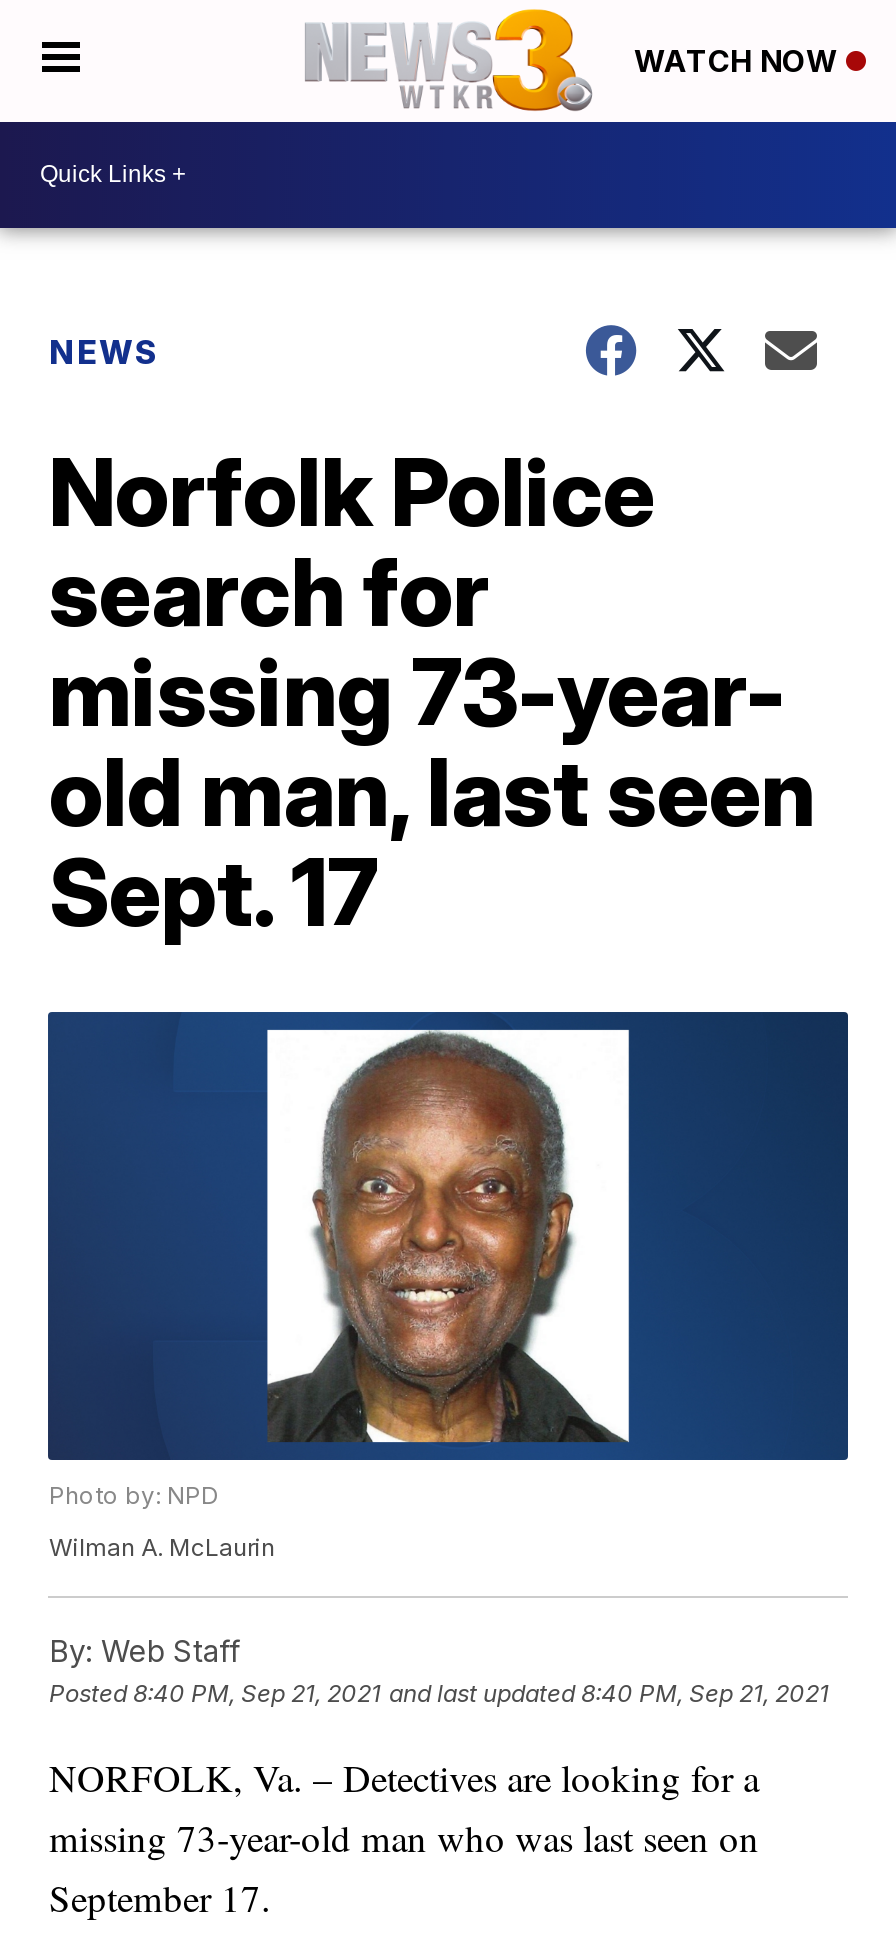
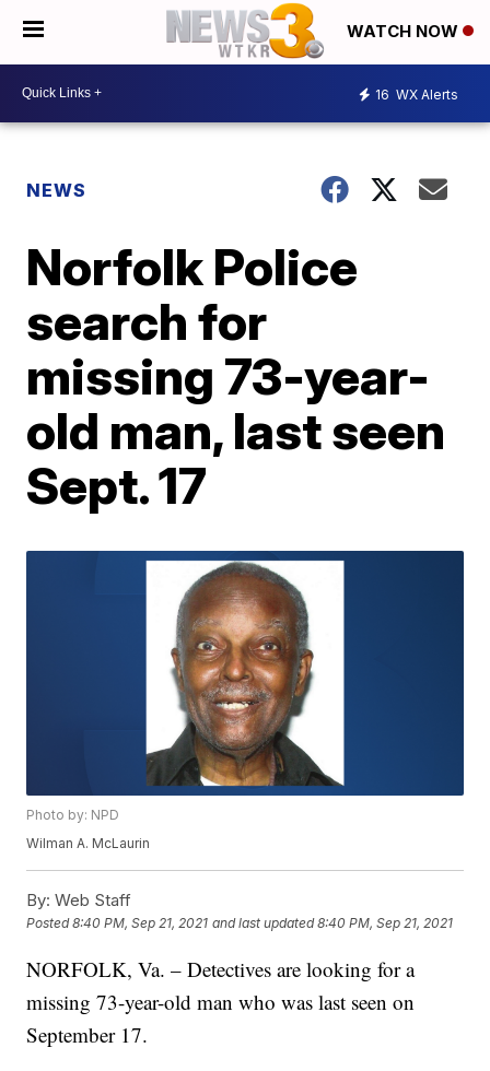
+ 16 WX Alerts
